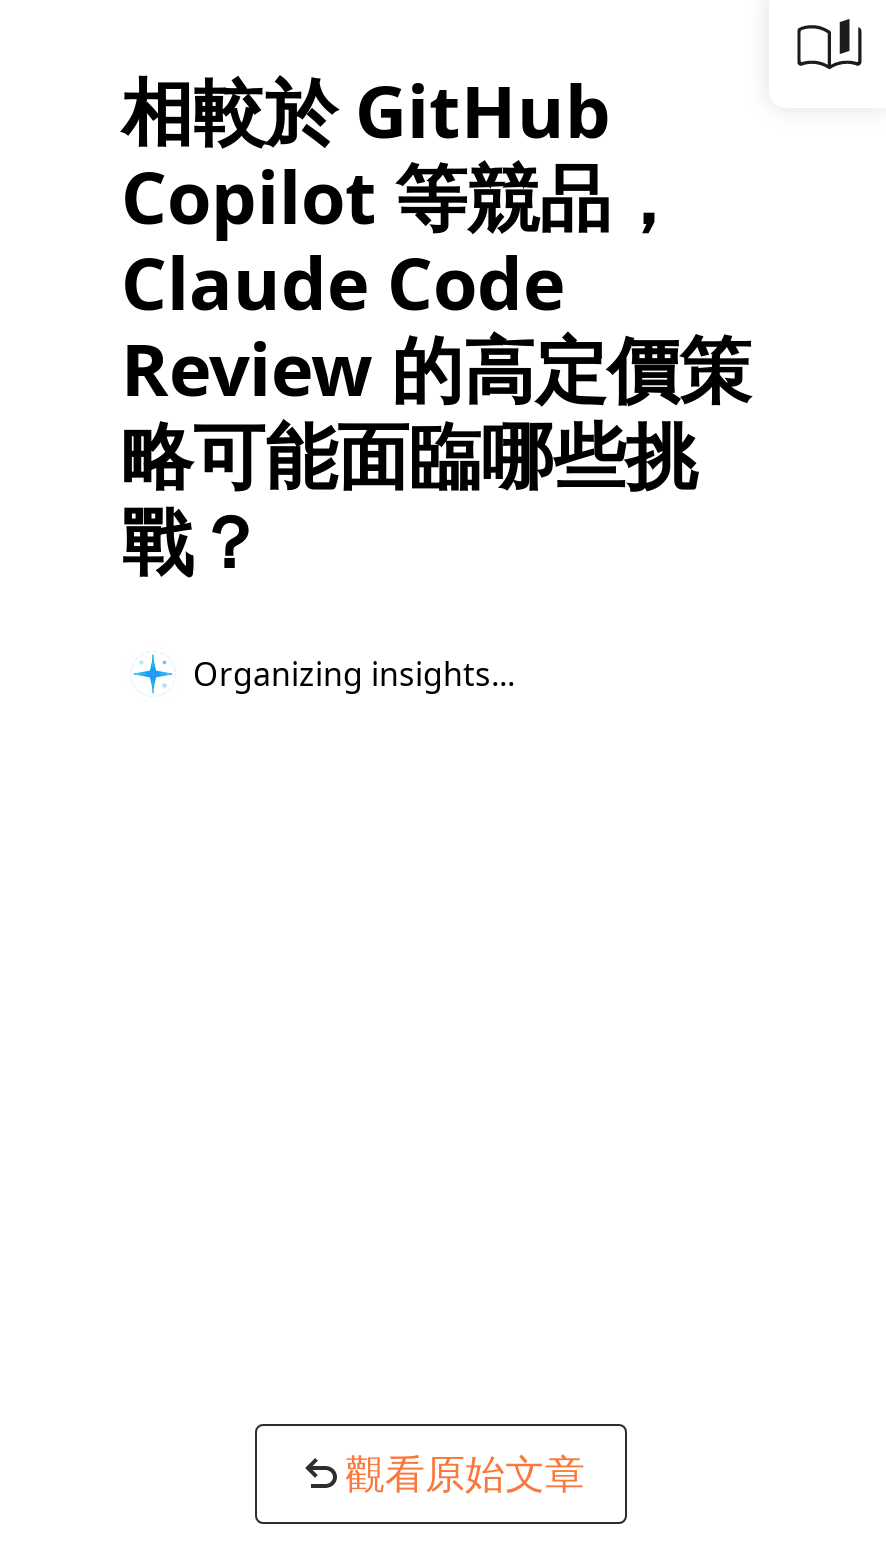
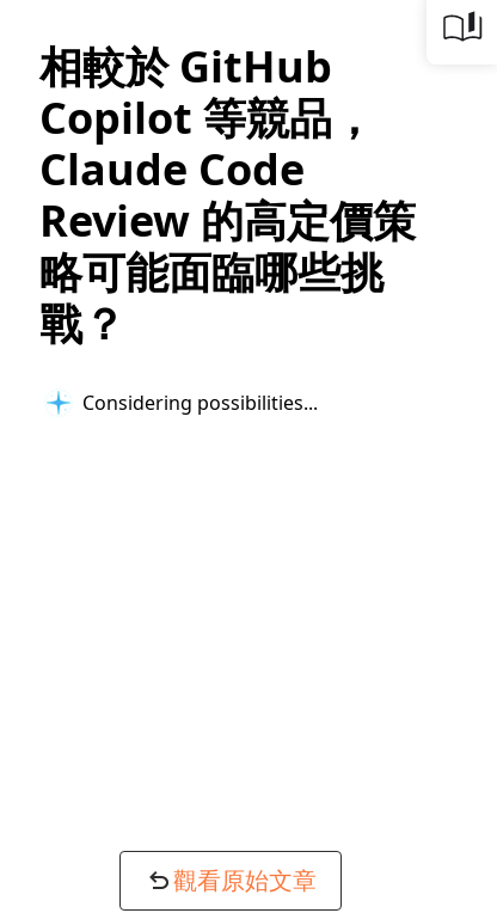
- Organizing insights...
+ Considering possibilities...
